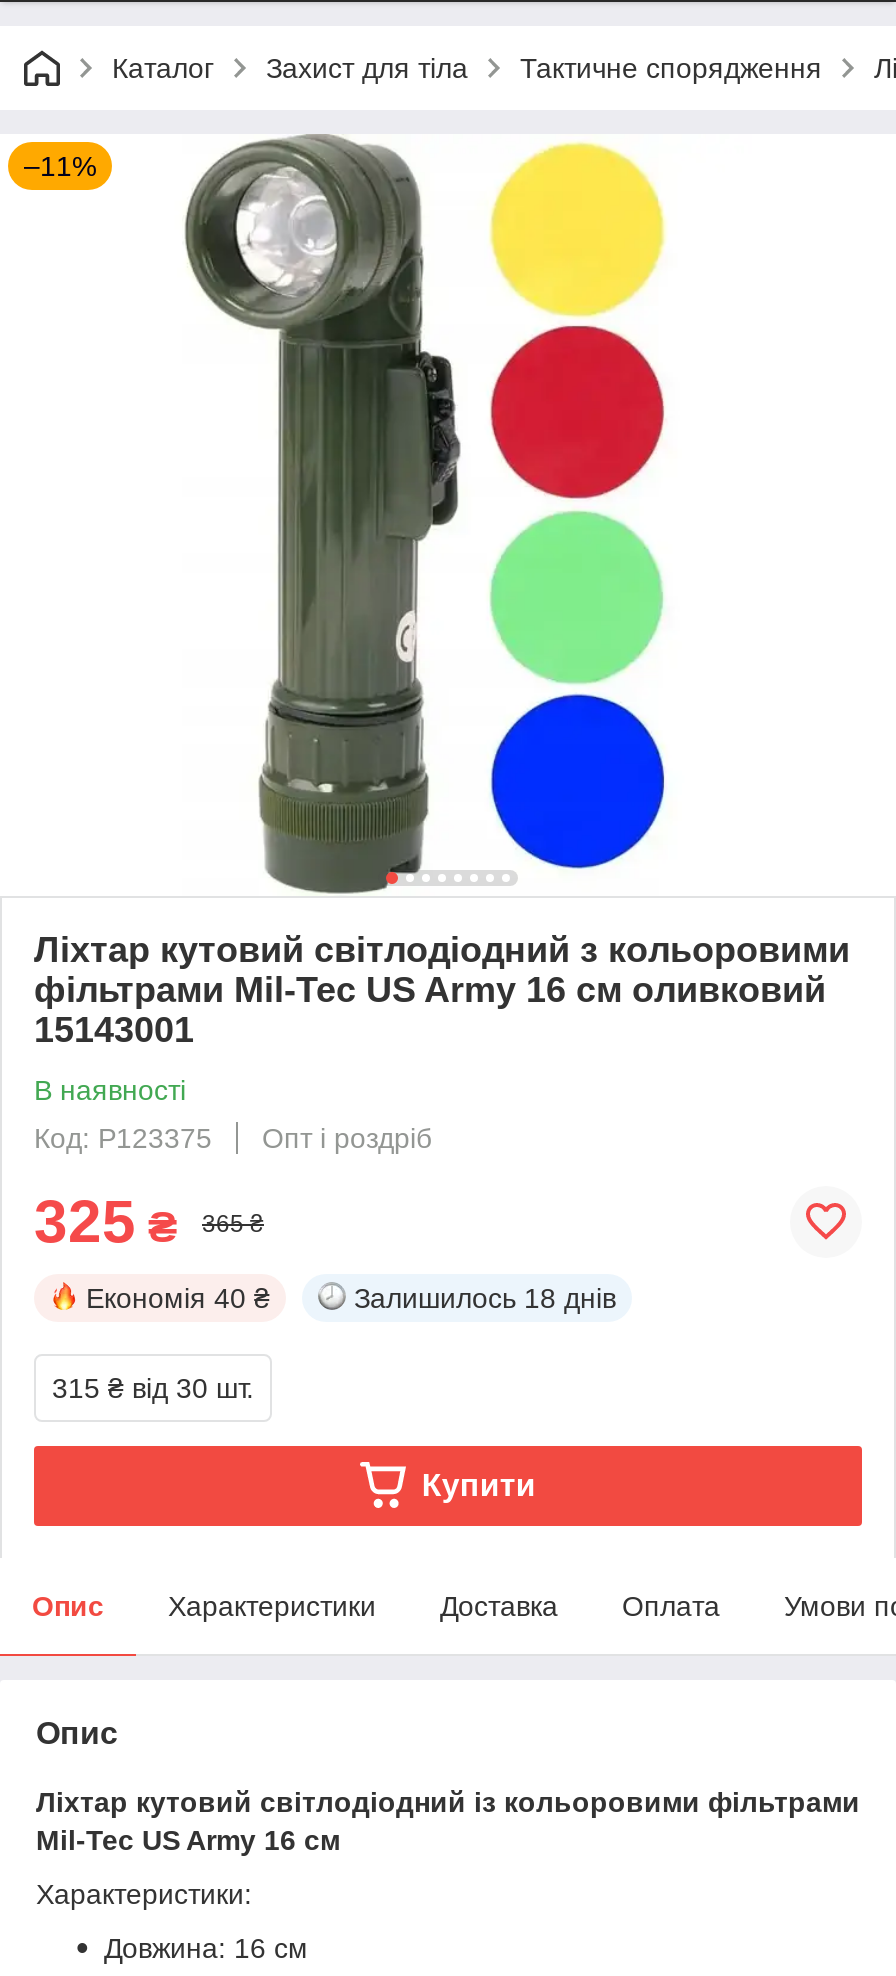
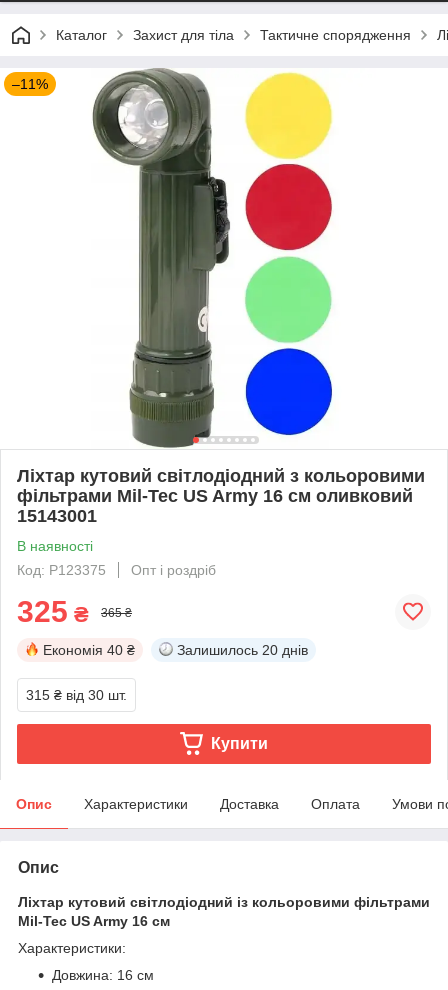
- Залишилось 18 днів
+ Залишилось 20 днів
